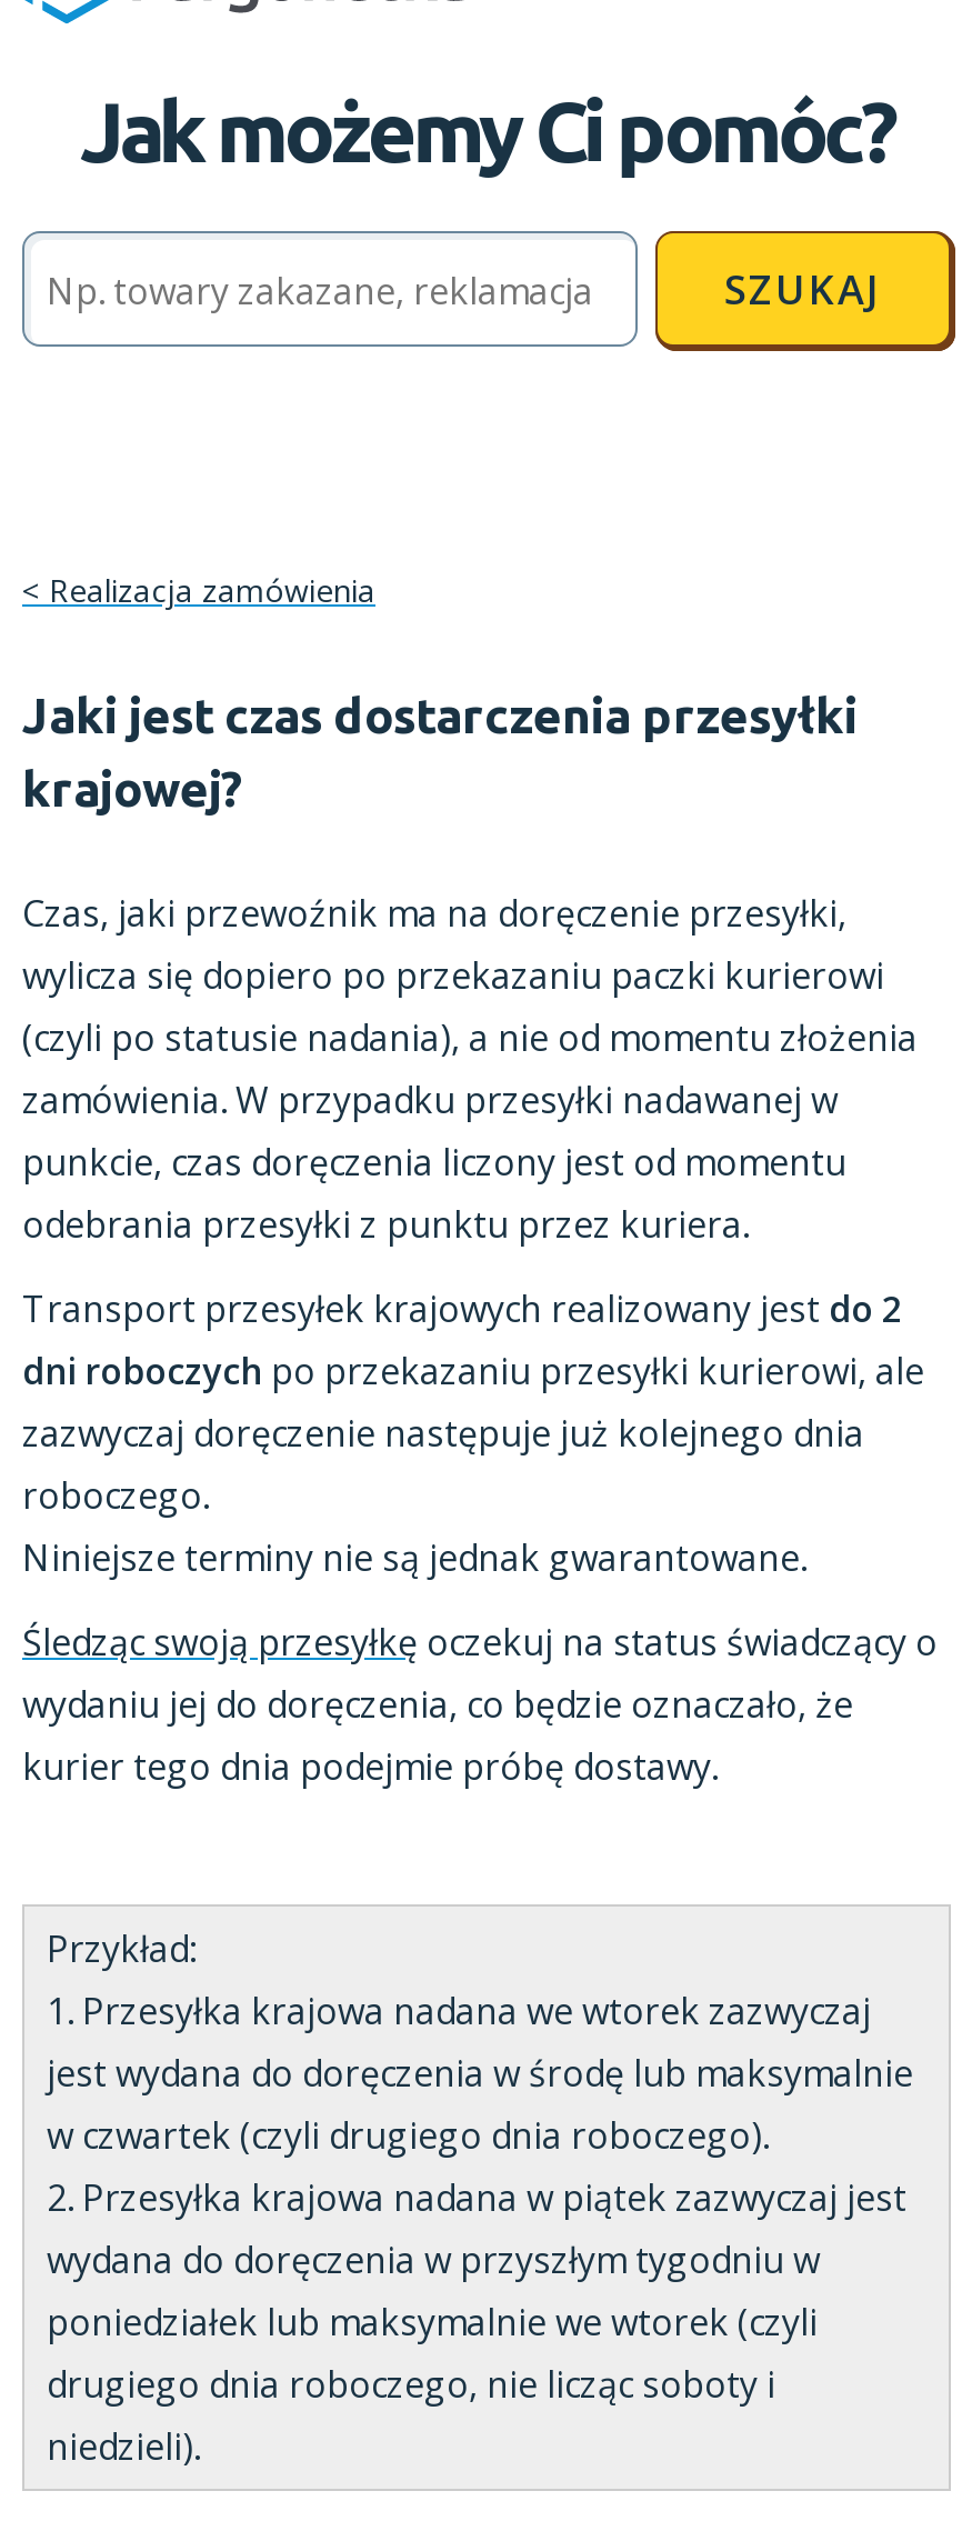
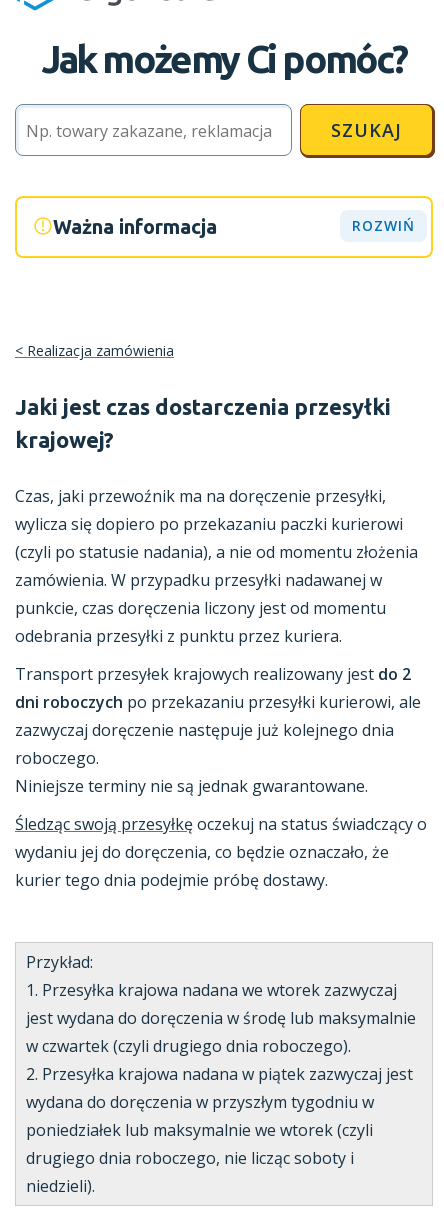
+ Ważna informacja
+ ROZWIŃ
